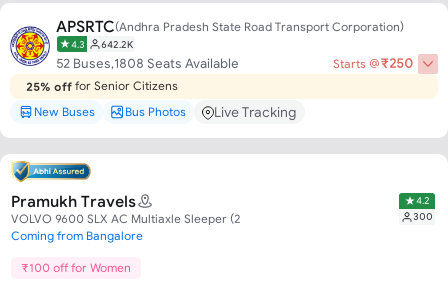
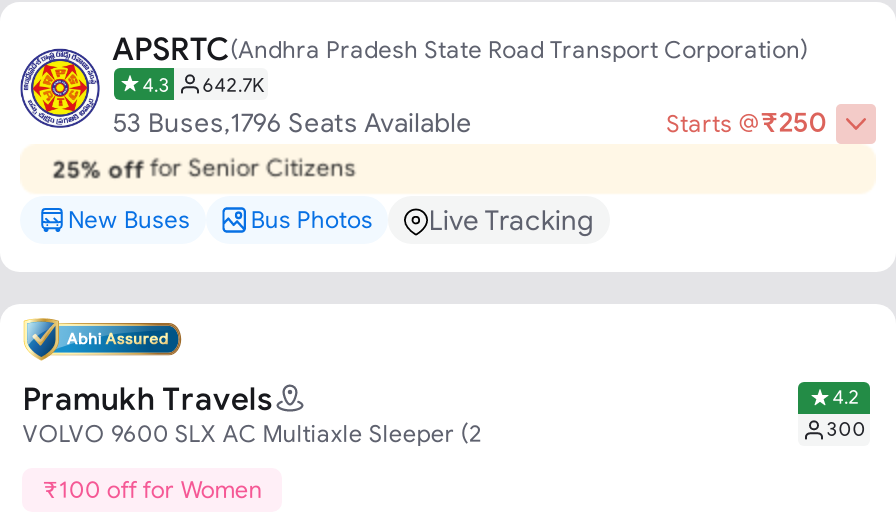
- 642.2K
- 52 Buses,1808 Seats Available
+ 642.7K
+ 53 Buses,1796 Seats Available

- Coming from Bangalore
